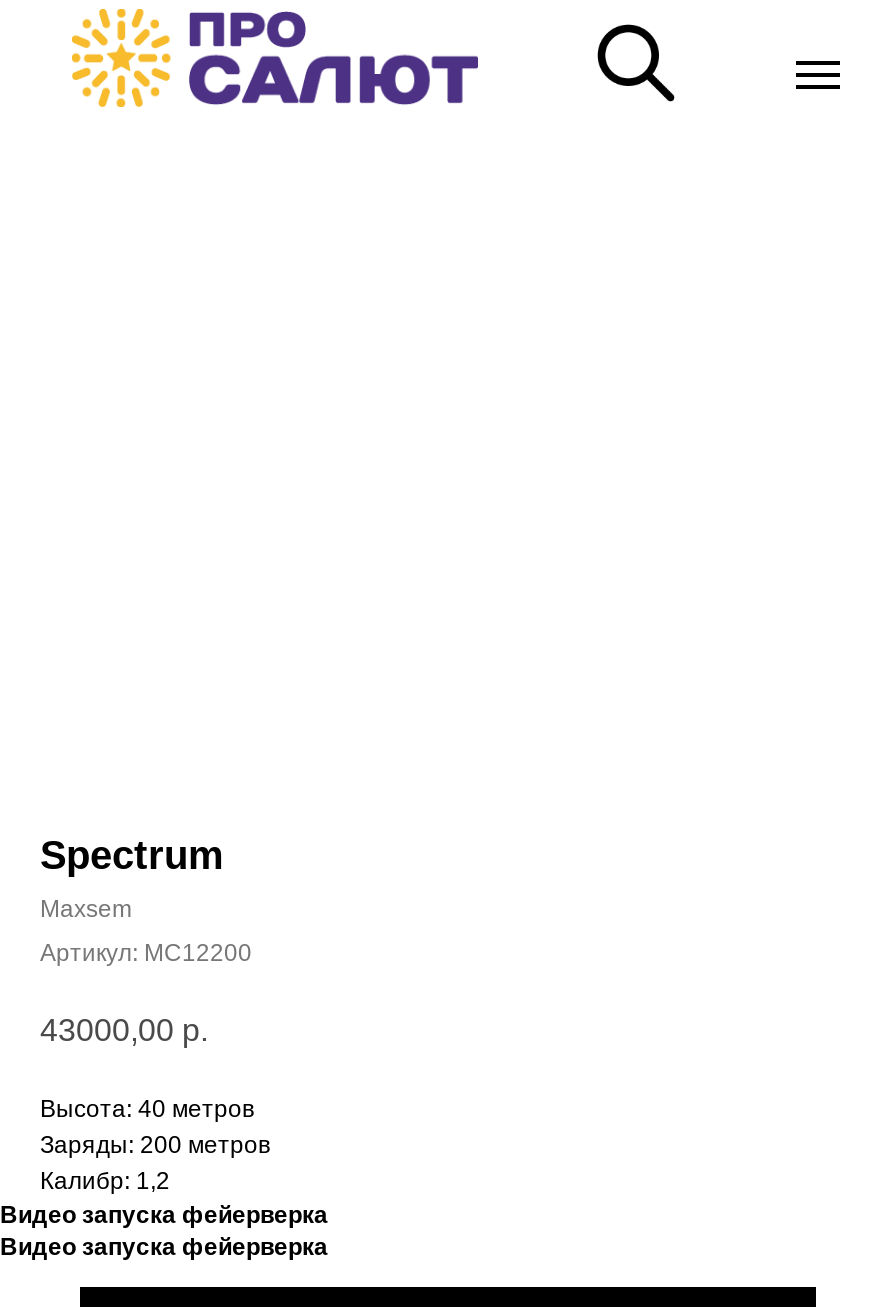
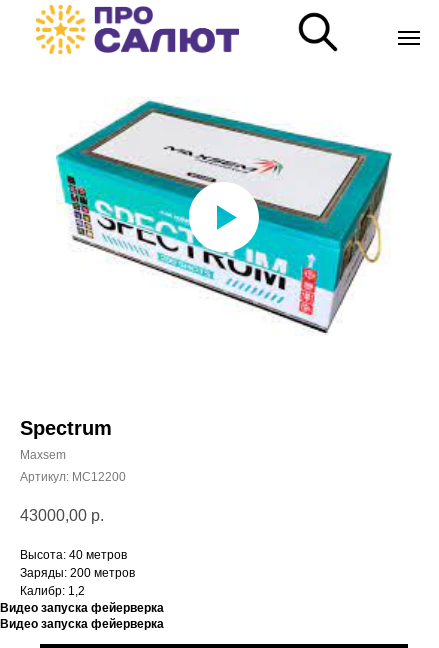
+ [image]
